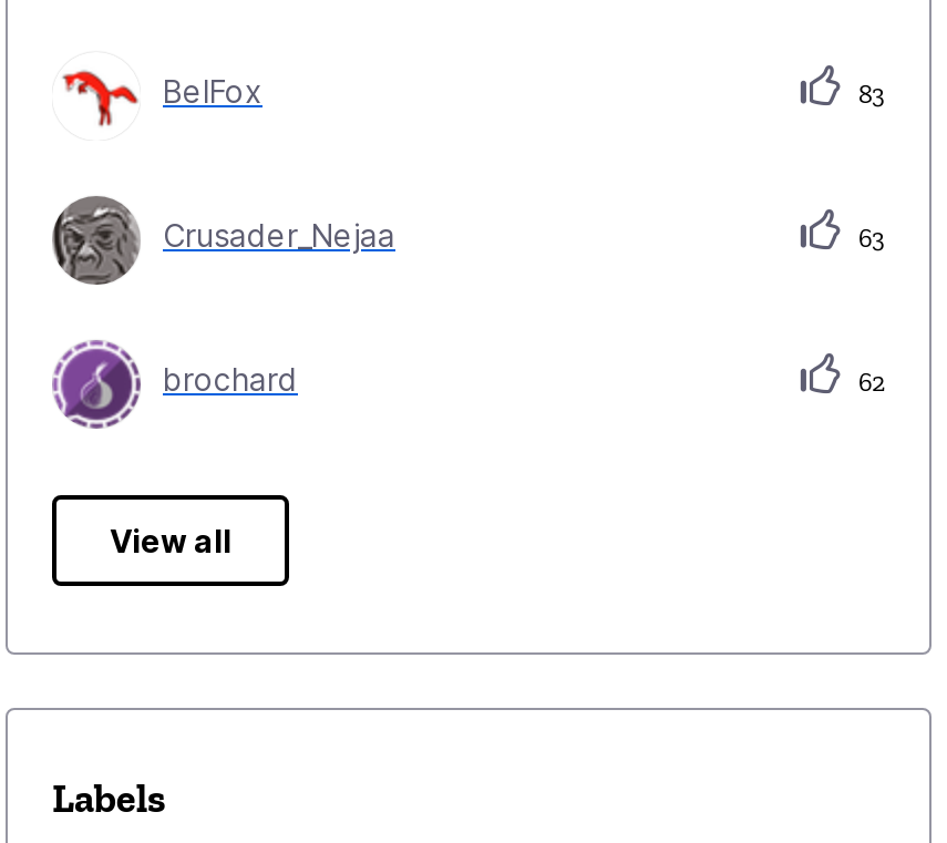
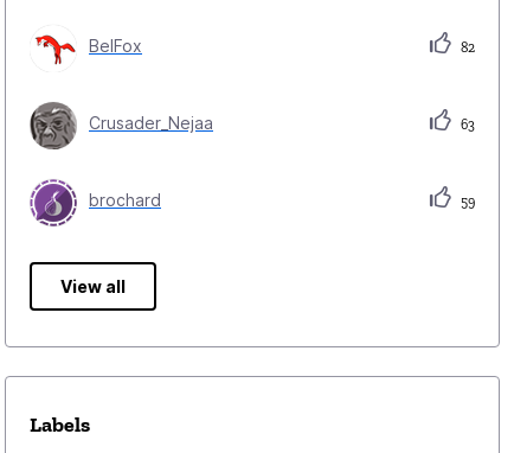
- 83
+ 82

- 62
+ 59
